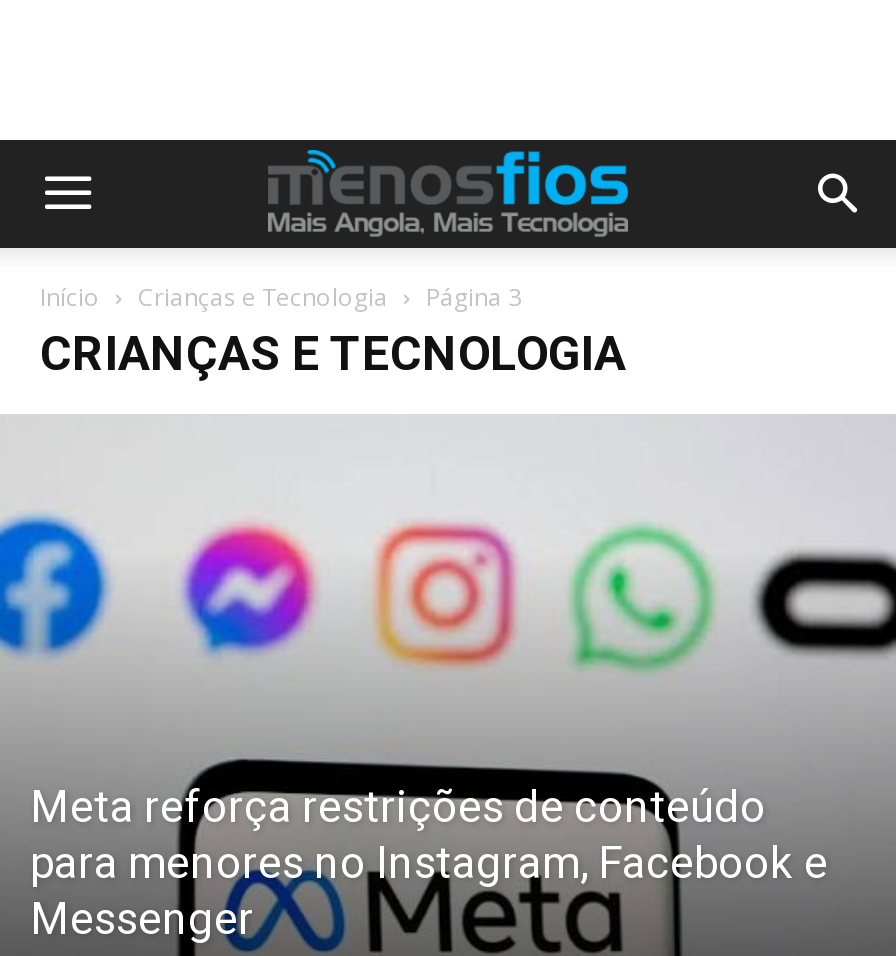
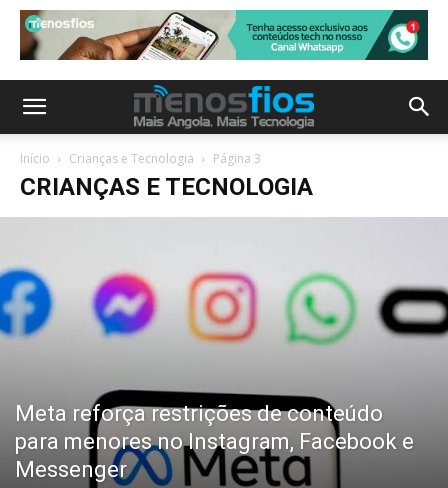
+ [image]
